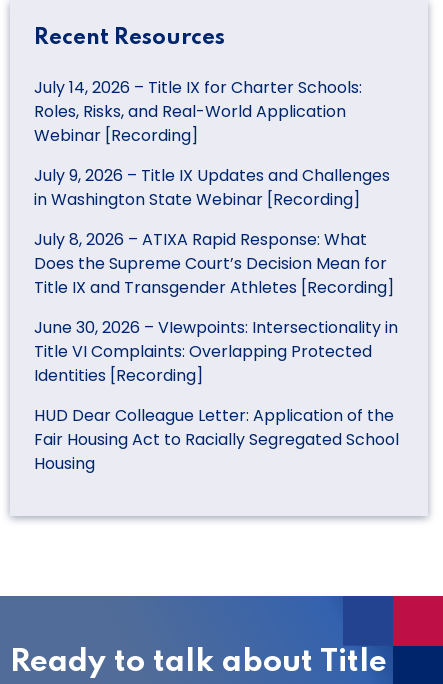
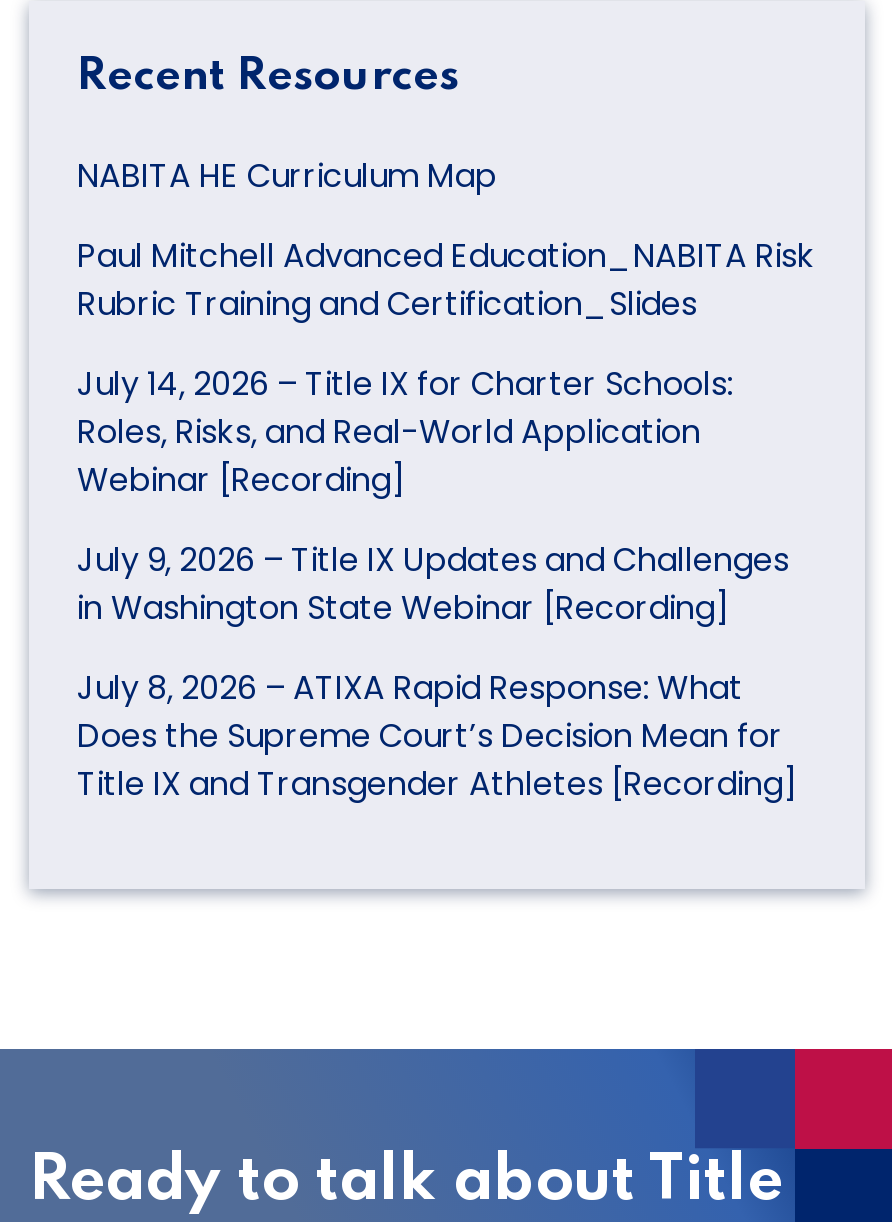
+ NABITA HE Curriculum Map
+ Paul Mitchell Advanced Education_NABITA Risk
+ Rubric Training and Certification_Slides

moved down: July 14, 2026 – Title IX for Charter Schools: | Roles, Risks, and Real-World Application | Webinar [Recording] | July 9, 2026 – Title IX Updates and Challenges | in Washington State Webinar [Recording] | July 8, 2026 – ATIXA Rapid Response: What | Does the Supreme Court’s Decision Mean for | Title IX and Transgender Athletes [Recording]

- June 30, 2026 – VIewpoints: Intersectionality in
- Title VI Complaints: Overlapping Protected
- Identities [Recording]
- HUD Dear Colleague Letter: Application of the
- Fair Housing Act to Racially Segregated School
- Housing
